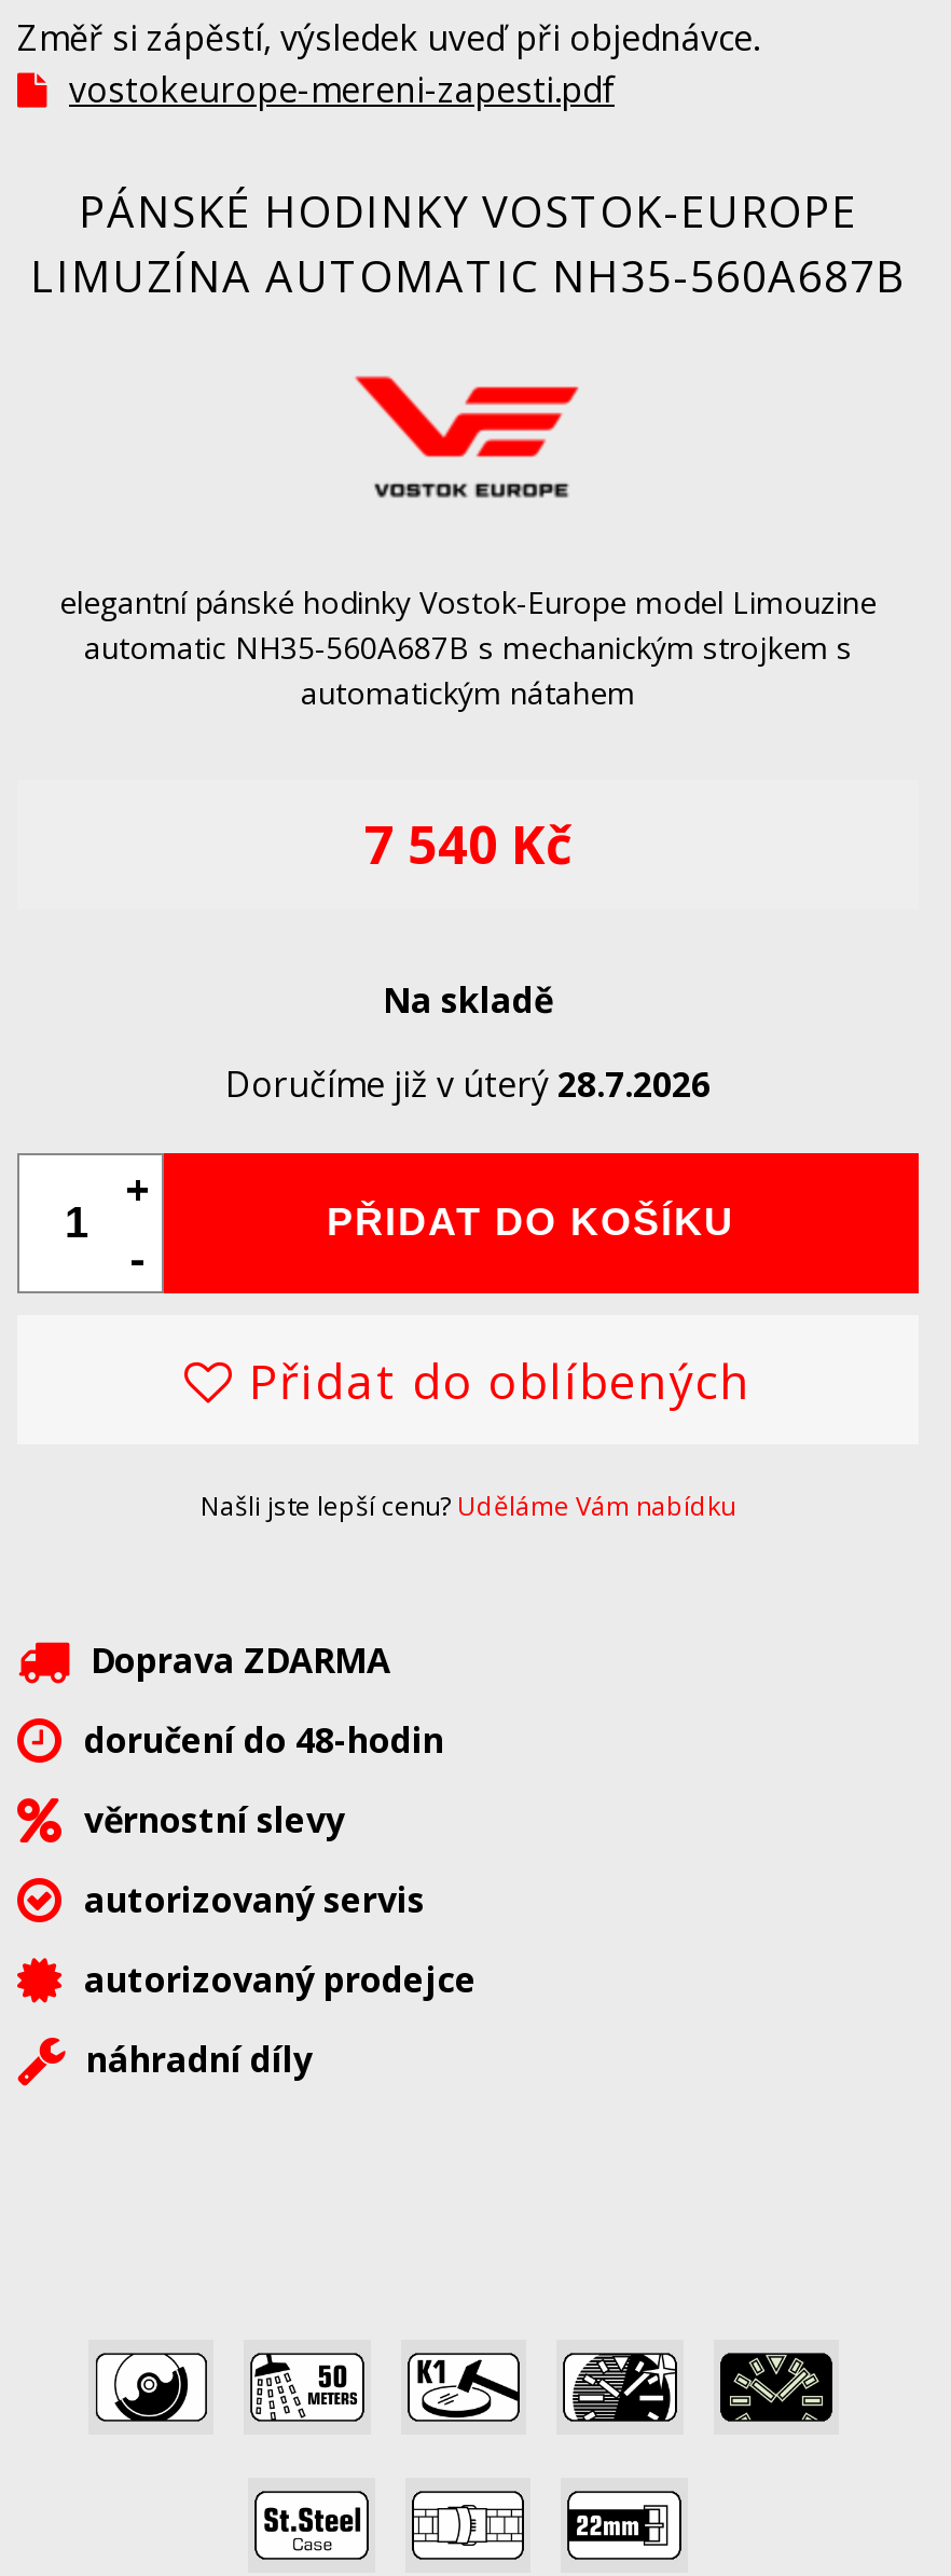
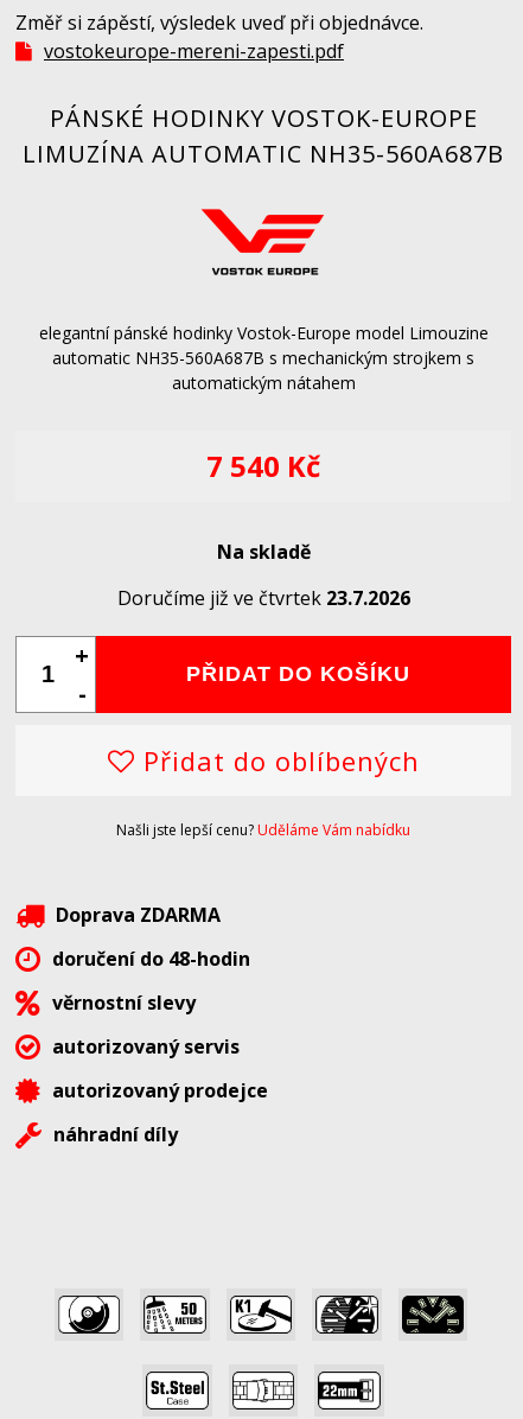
- Doručíme již v úterý 28.7.2026
+ Doručíme již ve čtvrtek 23.7.2026
